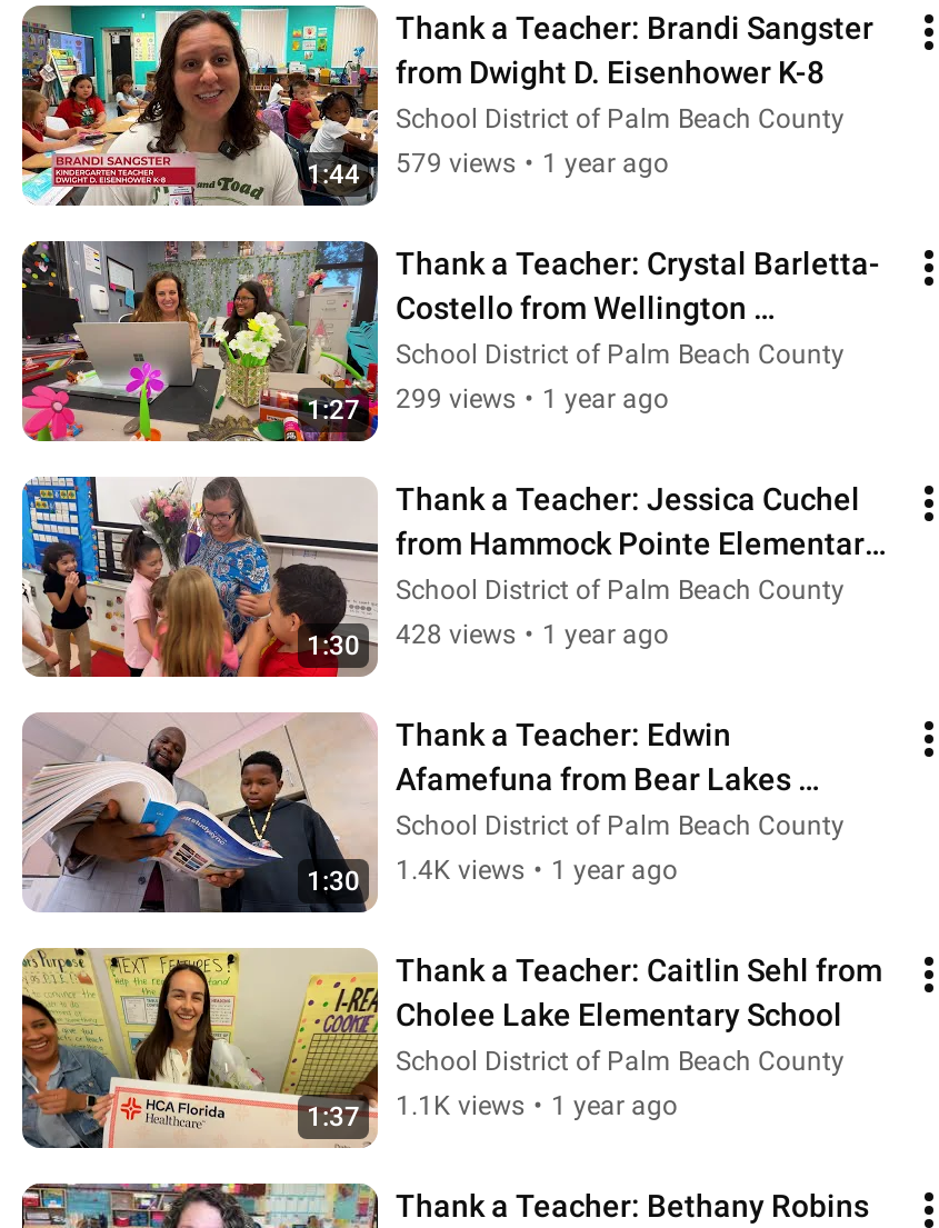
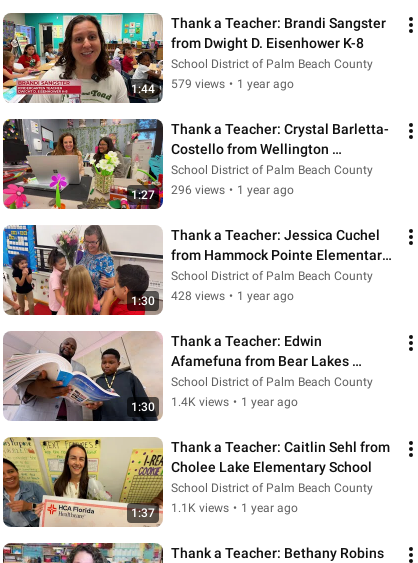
- 299 views • 1 year ago
+ 296 views • 1 year ago
